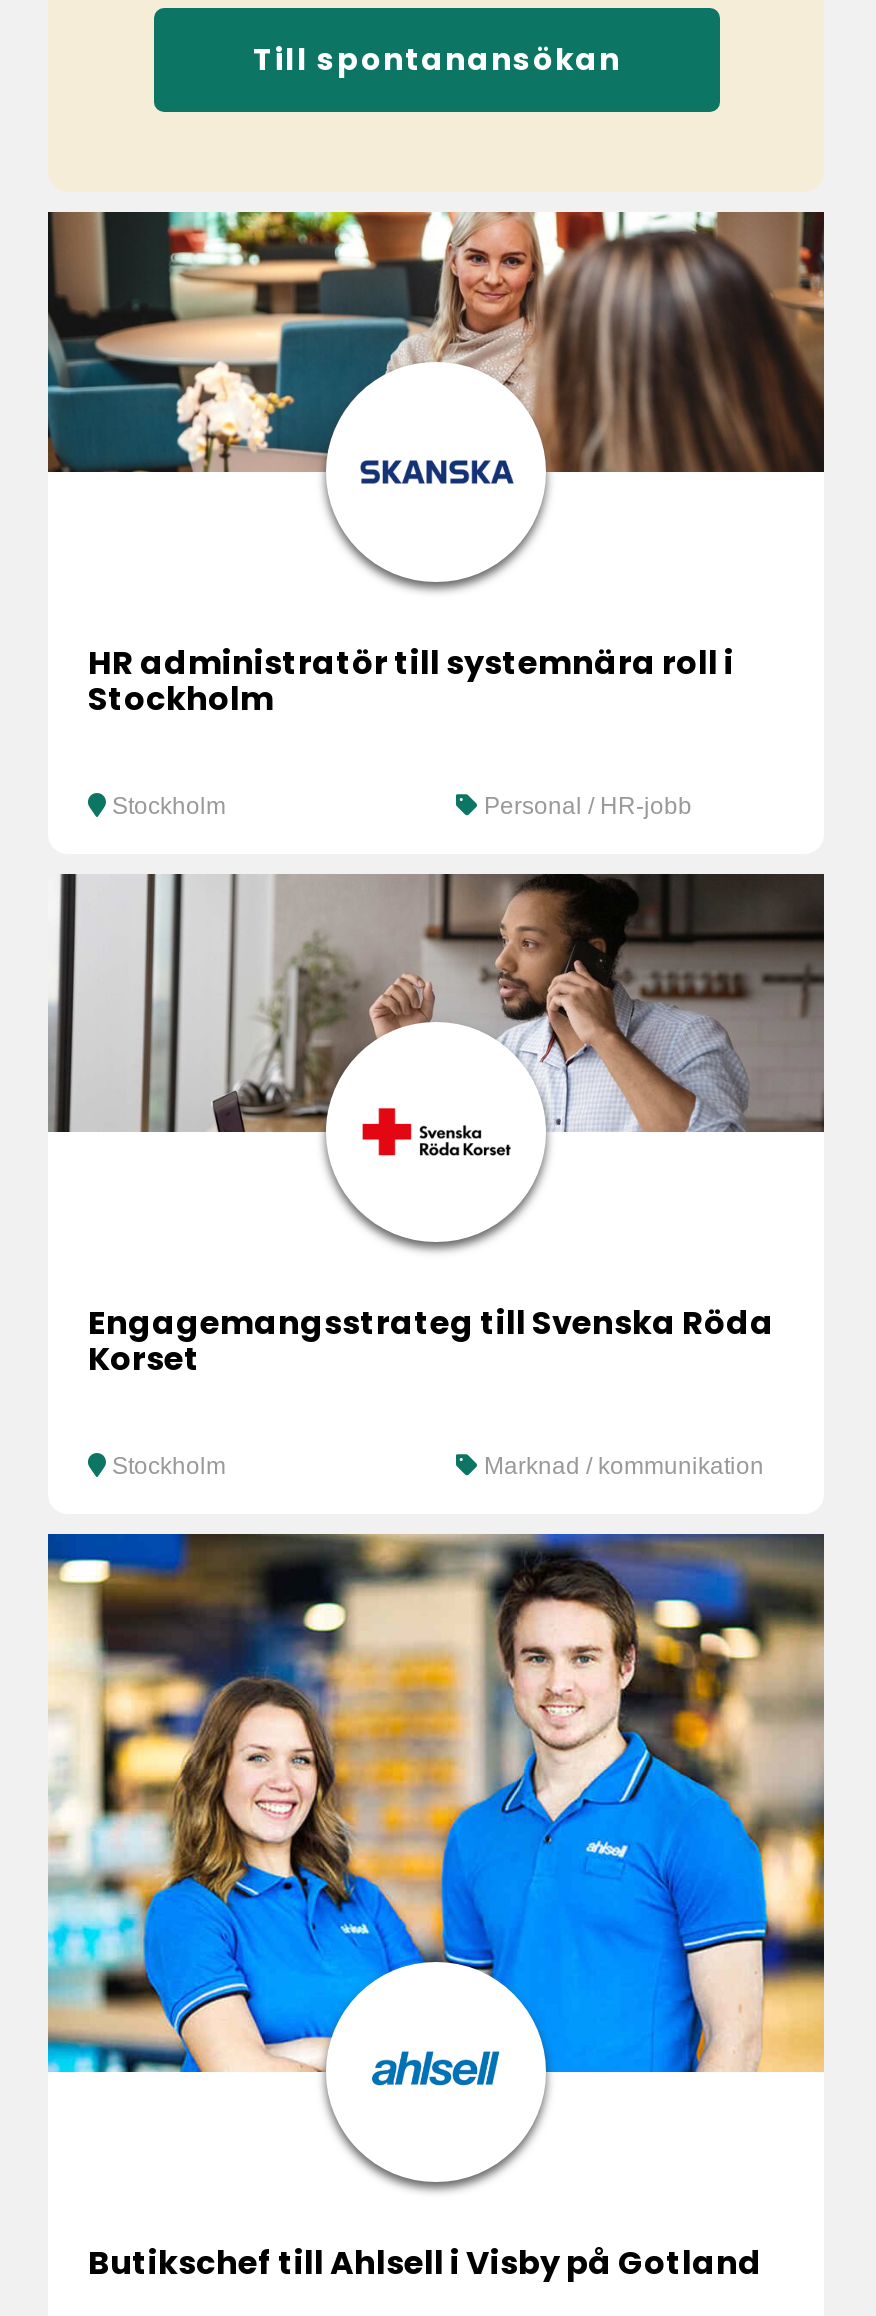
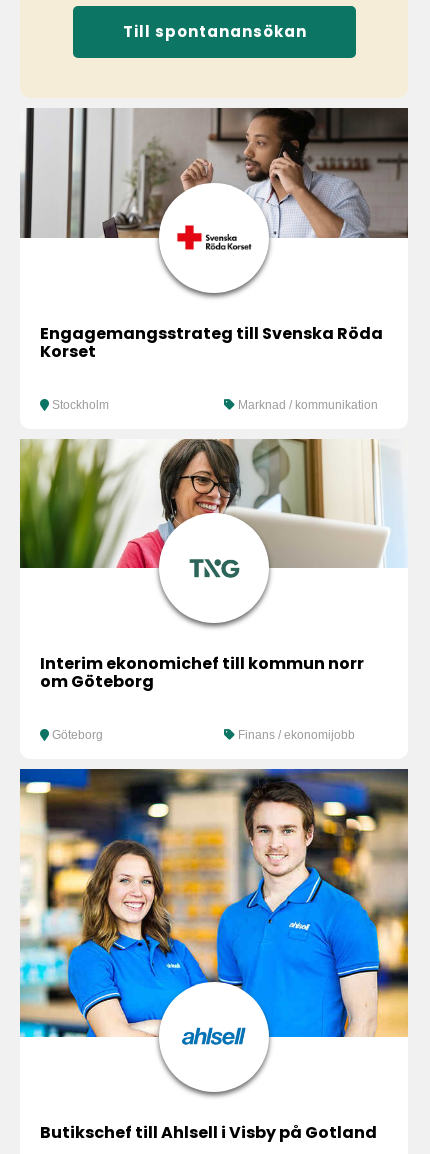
- [image]

- HR administratör till systemnära roll i
- Stockholm
- Stockholm
- Personal / HR-jobb

moved up: [image]

moved up: Engagemangsstrateg till Svenska Röda | Korset | Stockholm | Marknad / kommunikation

+ [image]

+ Interim ekonomichef till kommun norr
+ om Göteborg
+ Göteborg
+ Finans / ekonomijobb
